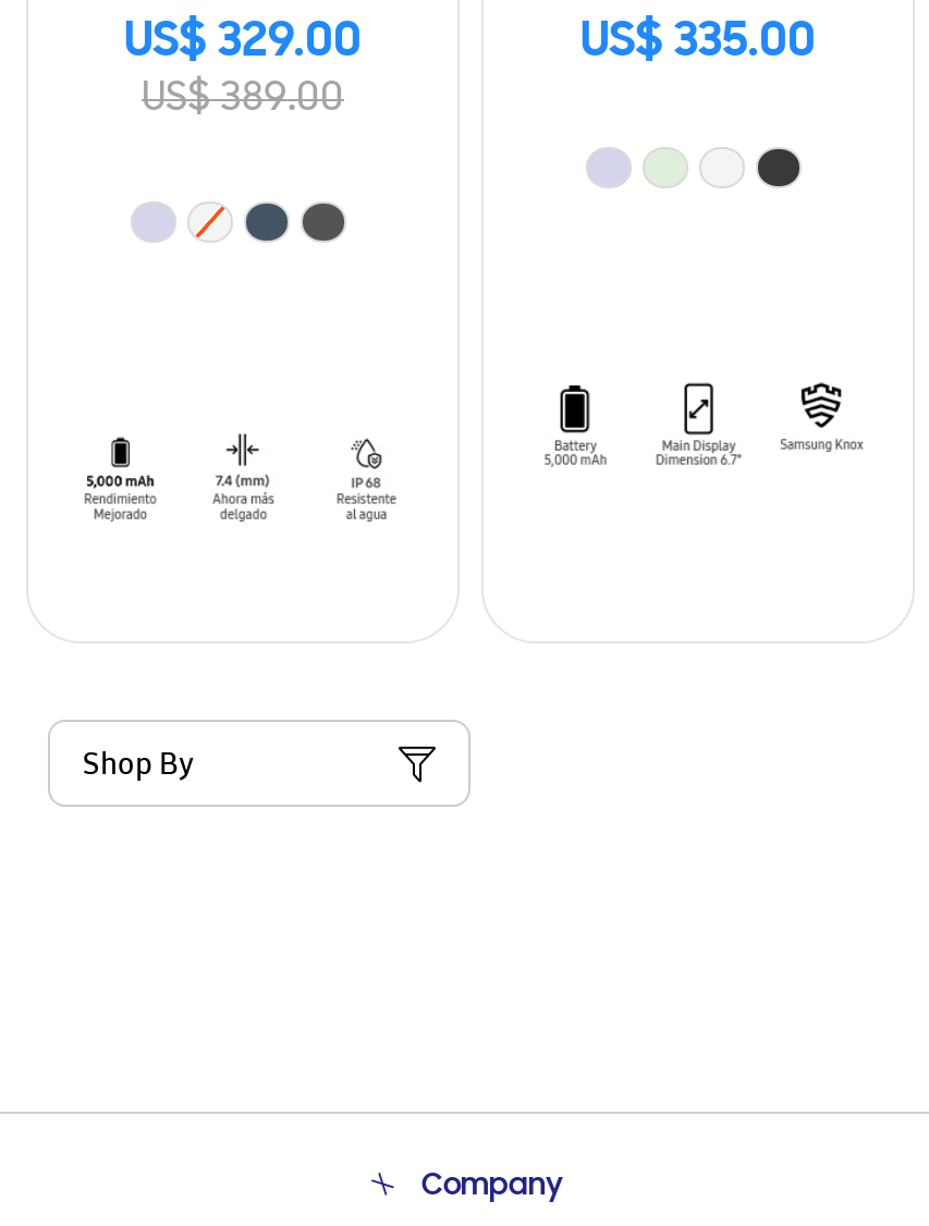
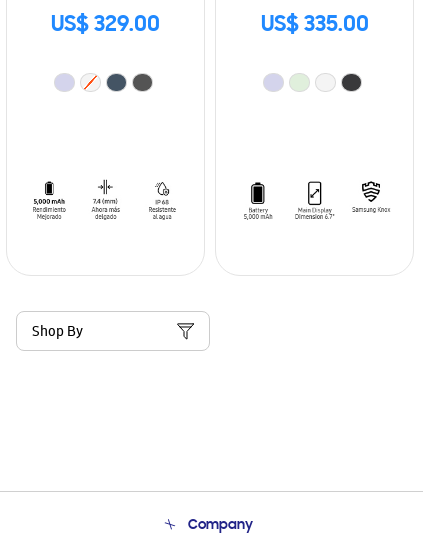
- US$ 389.00
